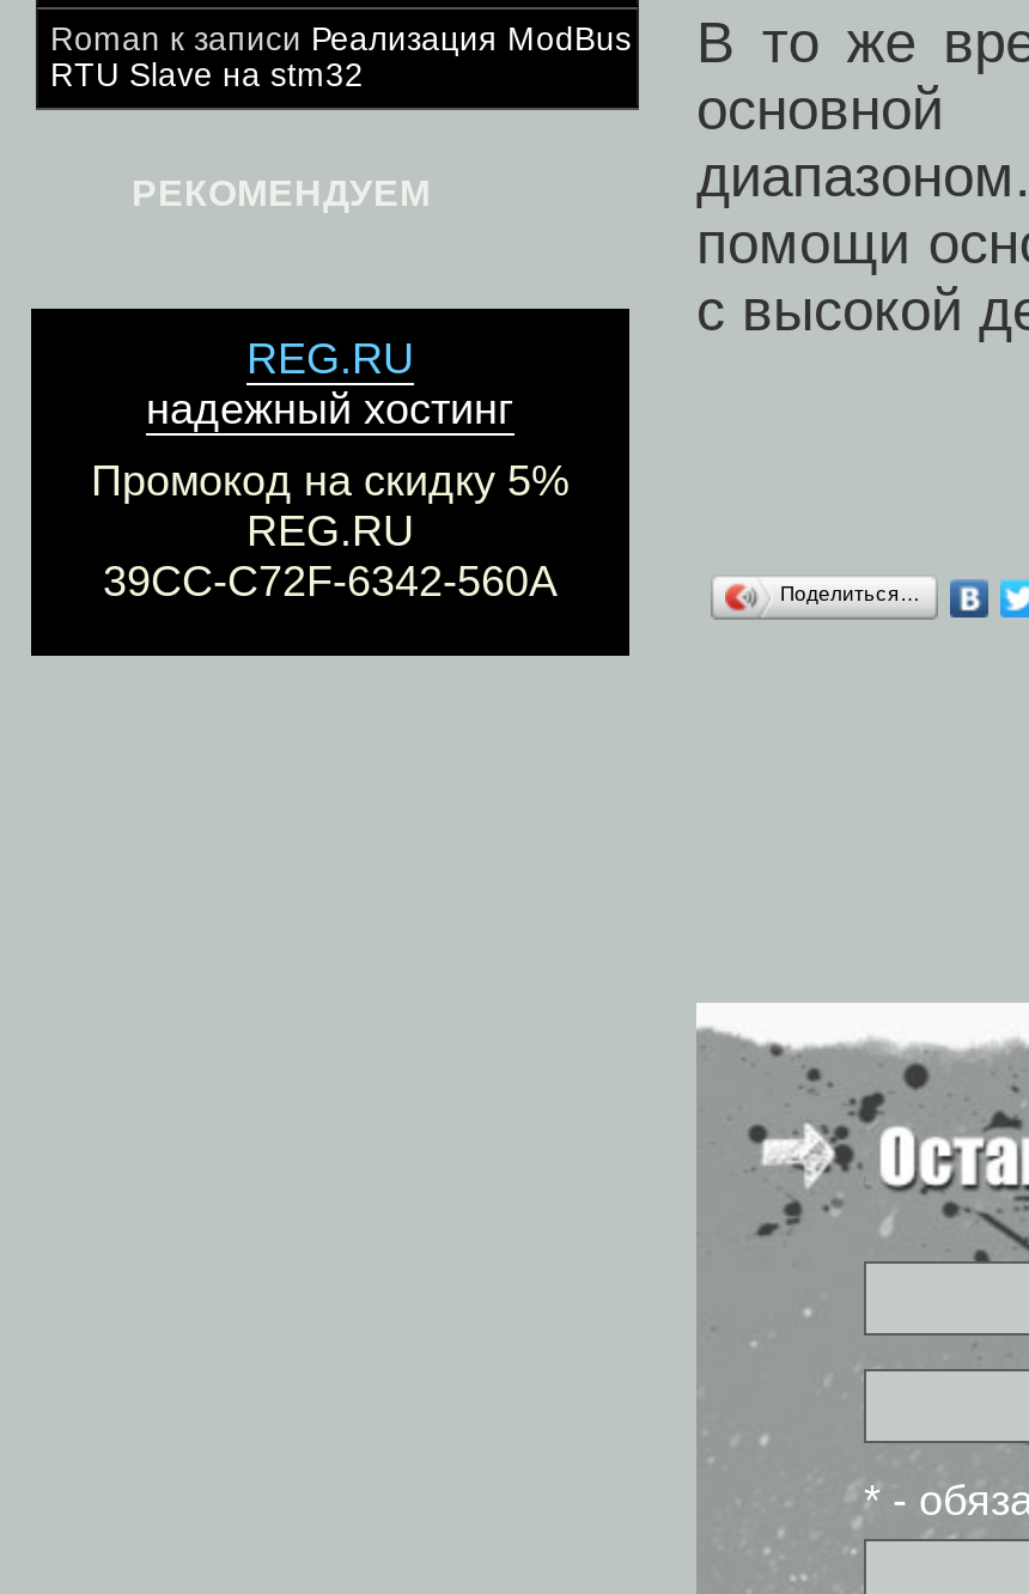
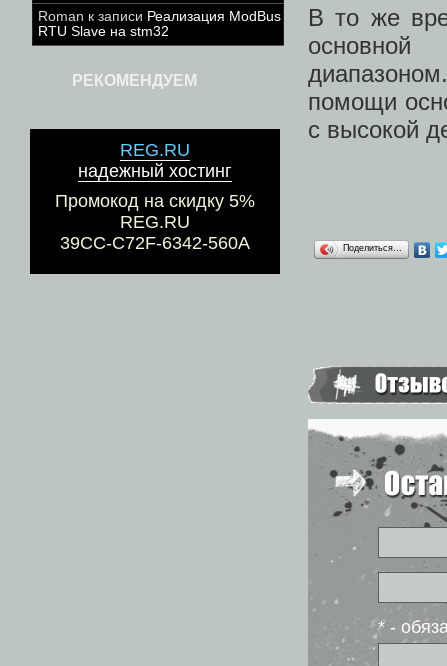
+ [image]
